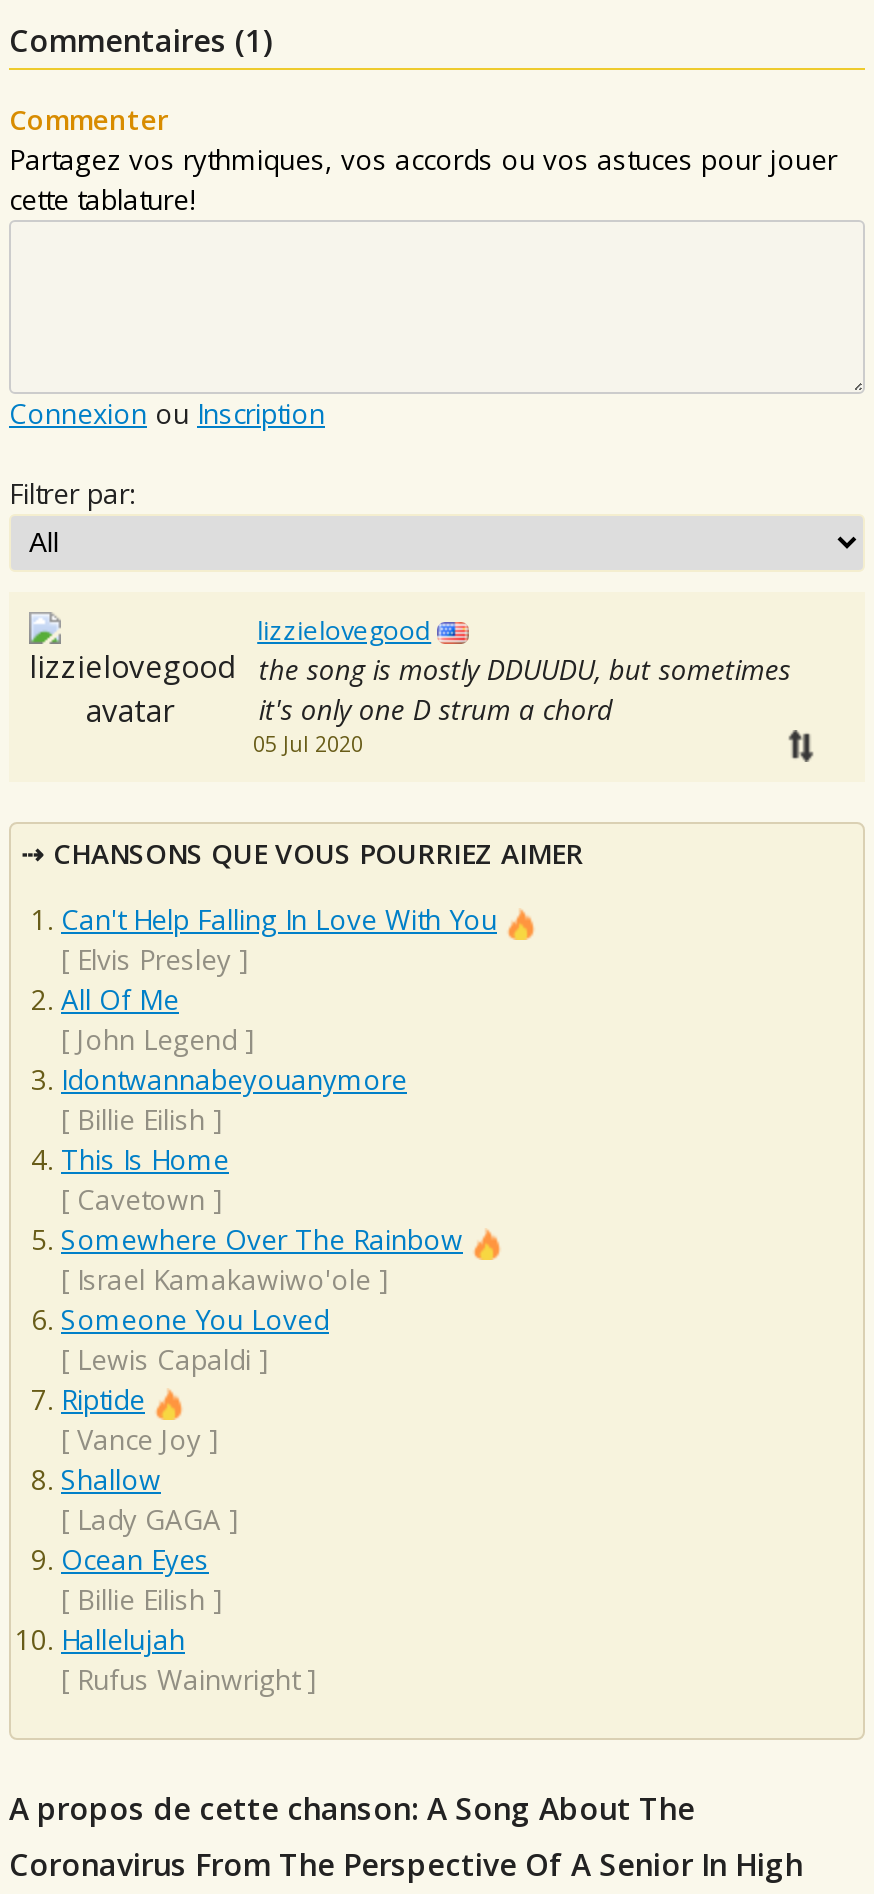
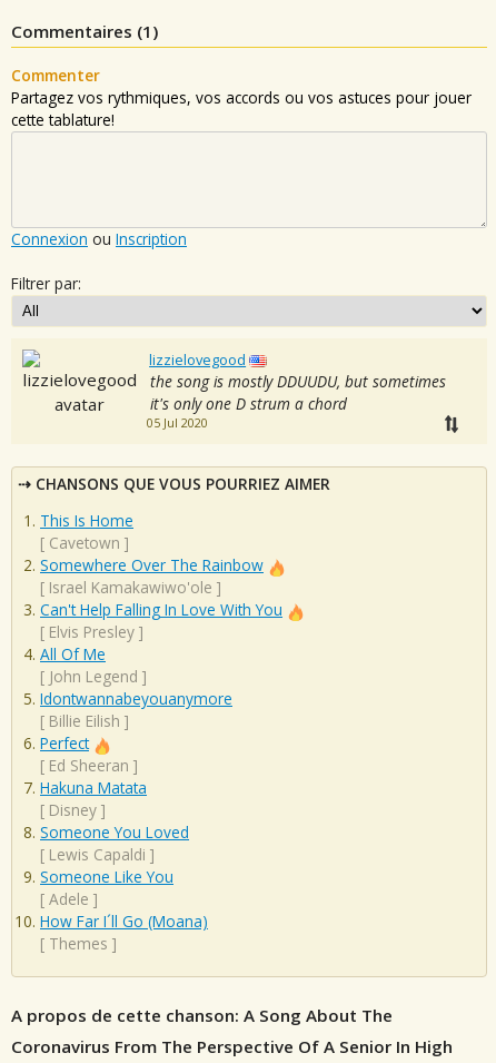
moved down: Can't Help Falling In Love With You | [Elvis Presley] | All Of Me | [John Legend] | Idontwannabeyouanymore | [Billie Eilish]

moved up: This Is Home | [Cavetown] | Somewhere Over The Rainbow | [Israel Kamakawiwo'ole]

+ Perfect
+ [Ed Sheeran]
+ Hakuna Matata
+ [Disney]

moved down: Someone You Loved | [Lewis Capaldi]

- Riptide
- [Vance Joy]
- Shallow
- [Lady GAGA]
- Ocean Eyes
- [Billie Eilish]
- Hallelujah
- [Rufus Wainwright]
+ Someone Like You
+ [Adele]
+ How Far I´ll Go (Moana)
+ [Themes]
